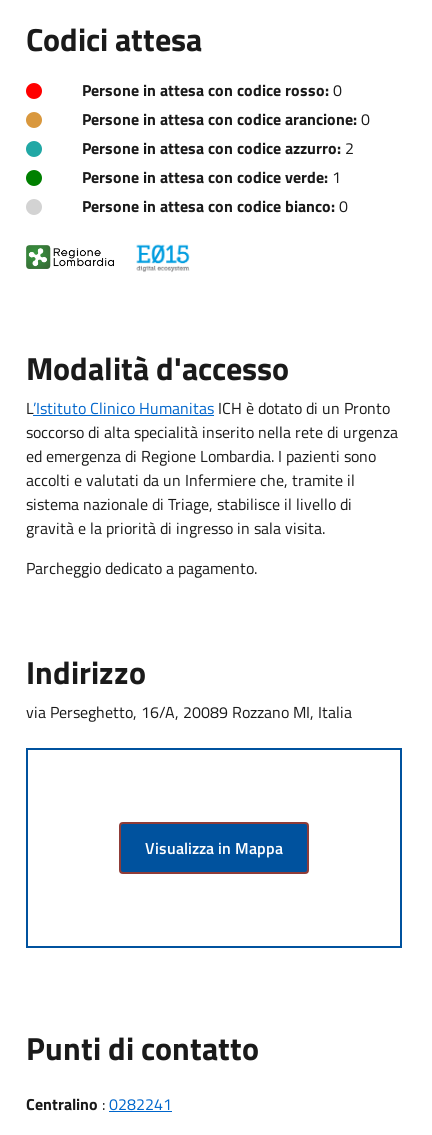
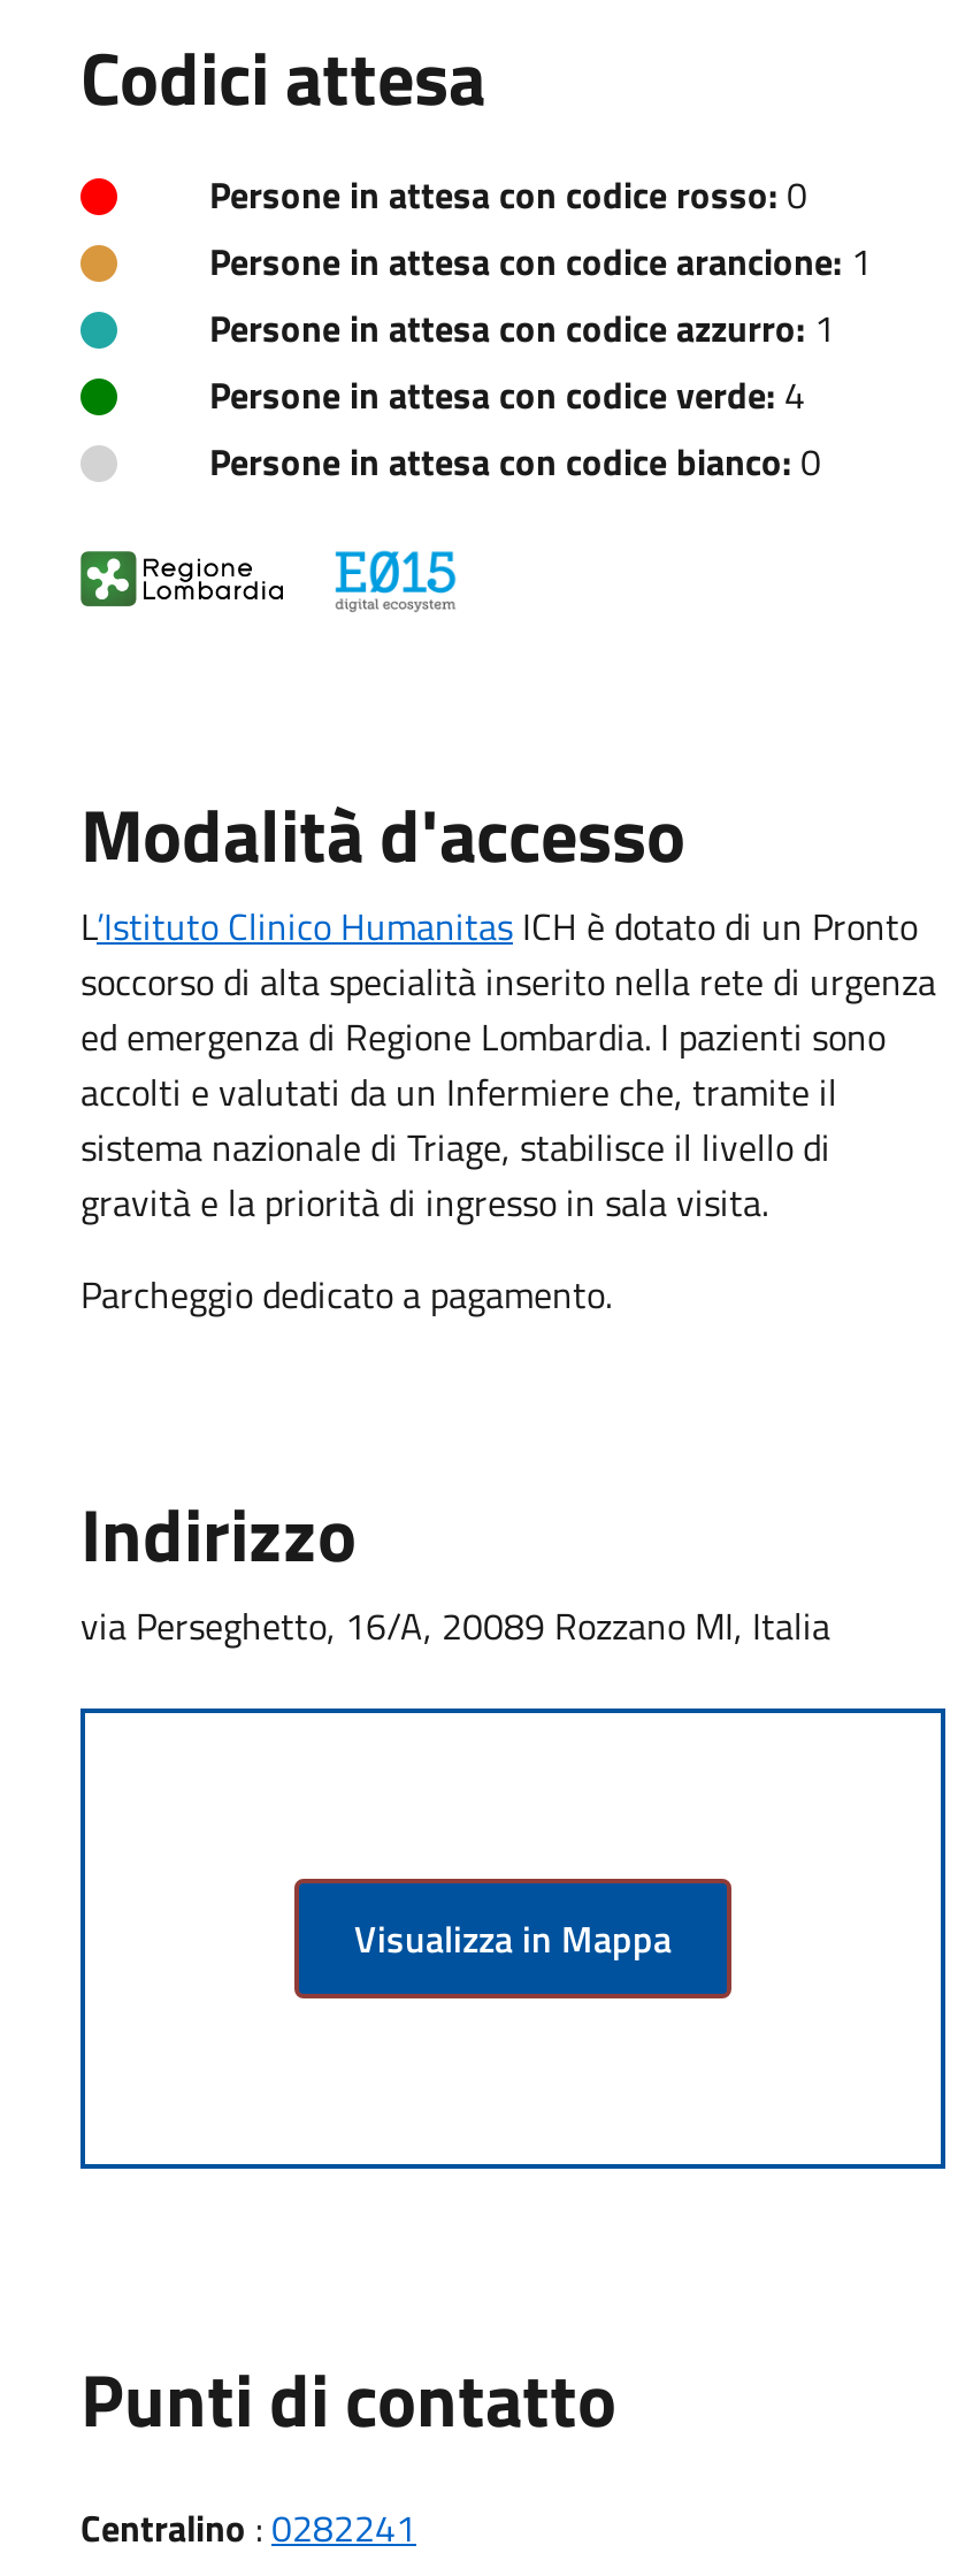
- Persone in attesa con codice arancione: 0
+ Persone in attesa con codice arancione: 1

- Persone in attesa con codice azzurro: 2
+ Persone in attesa con codice azzurro: 1

- Persone in attesa con codice verde: 1
+ Persone in attesa con codice verde: 4
